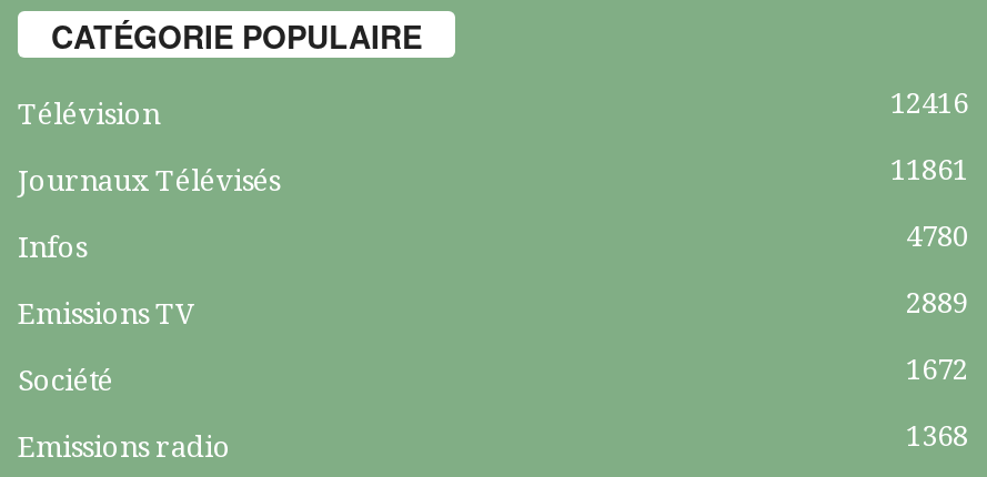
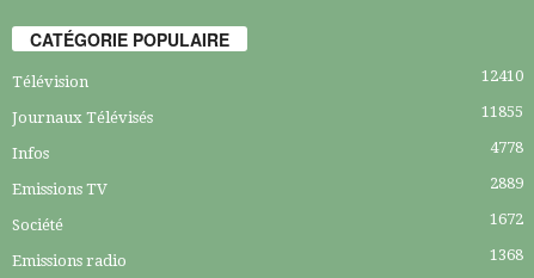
- 12416
+ 12410

- 11861
+ 11855

- 4780
+ 4778
